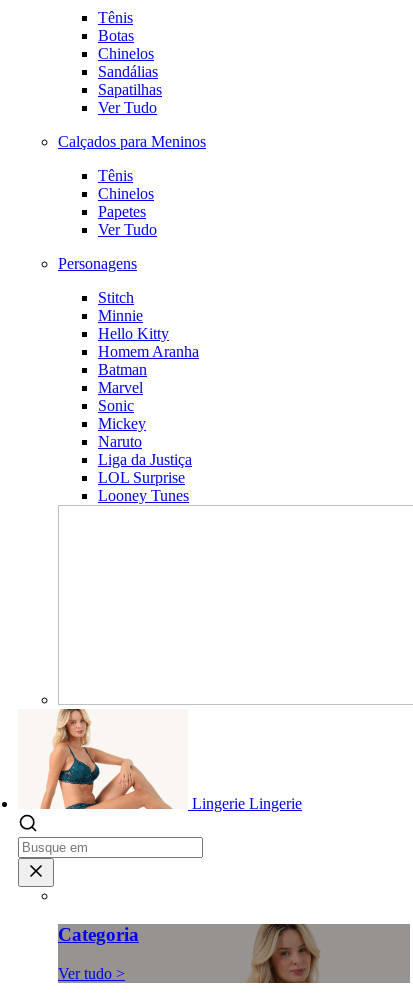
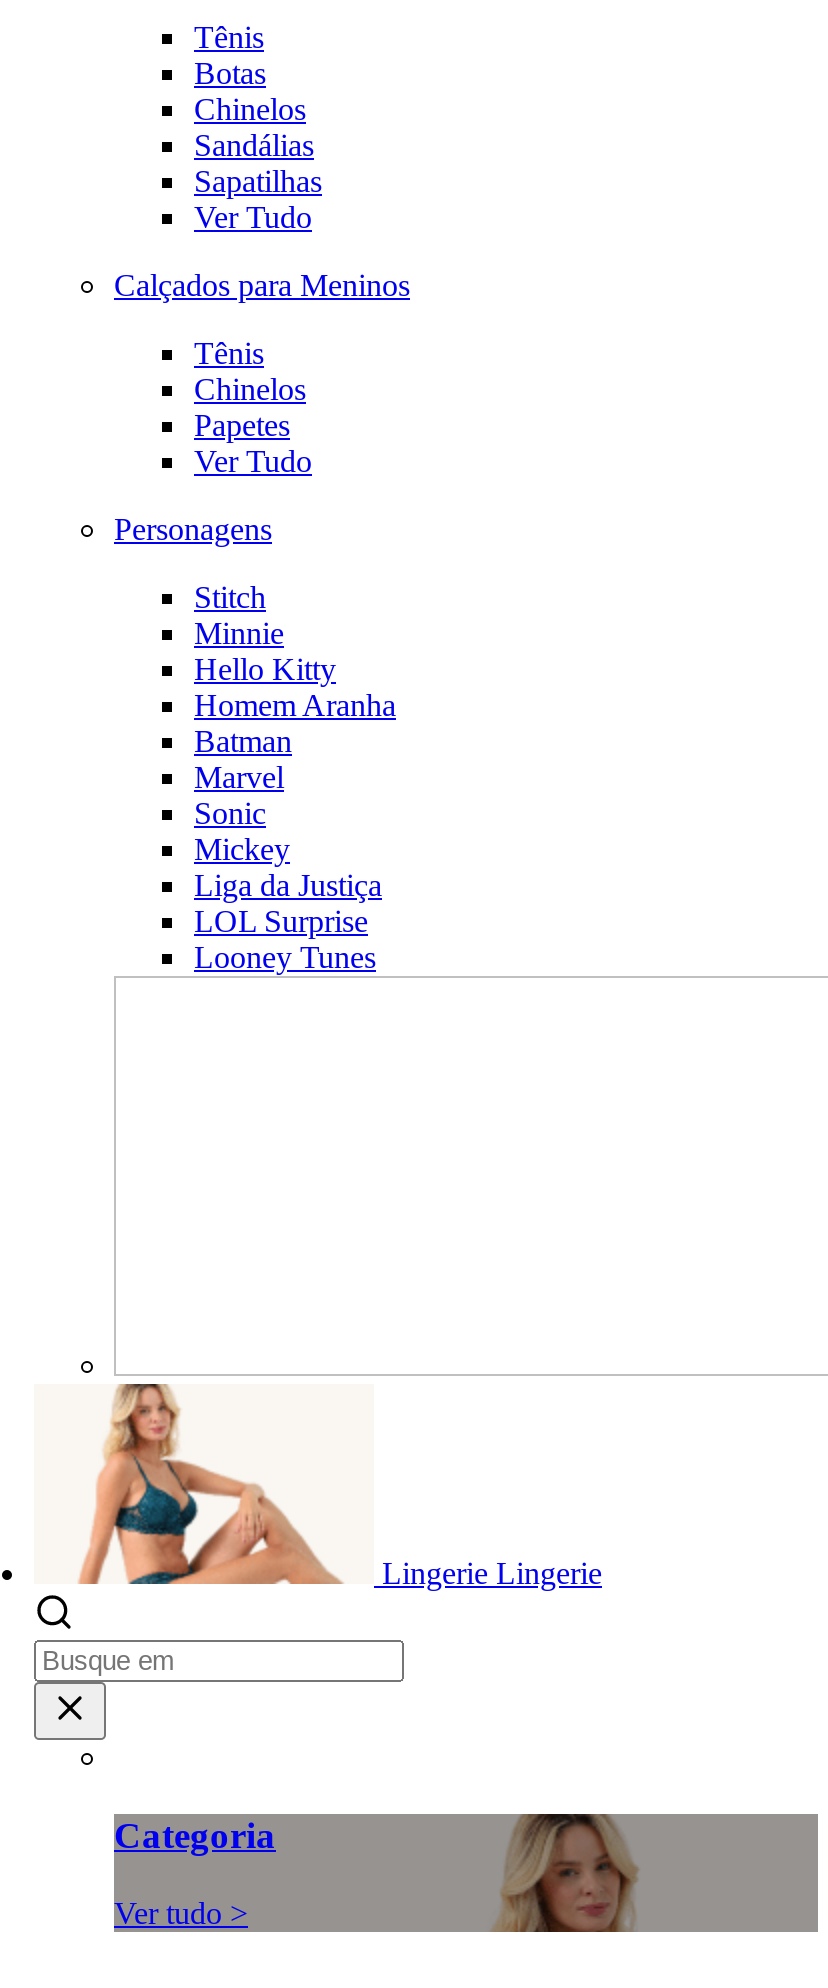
- Naruto
